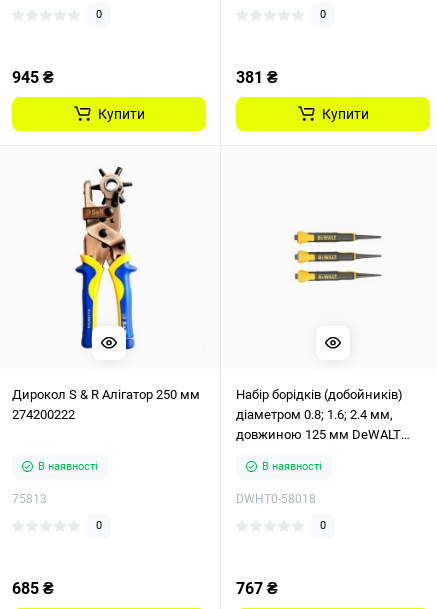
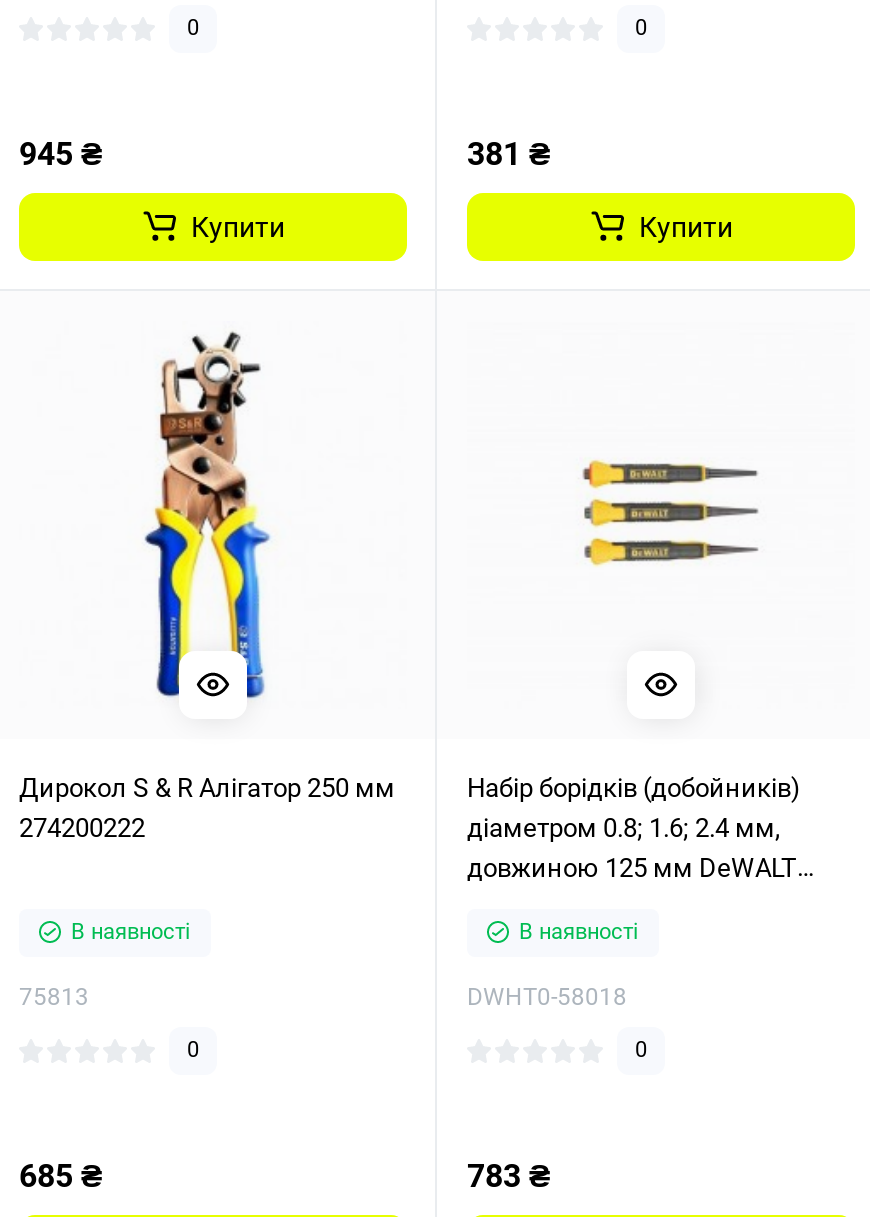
- 767 ₴
+ 783 ₴
